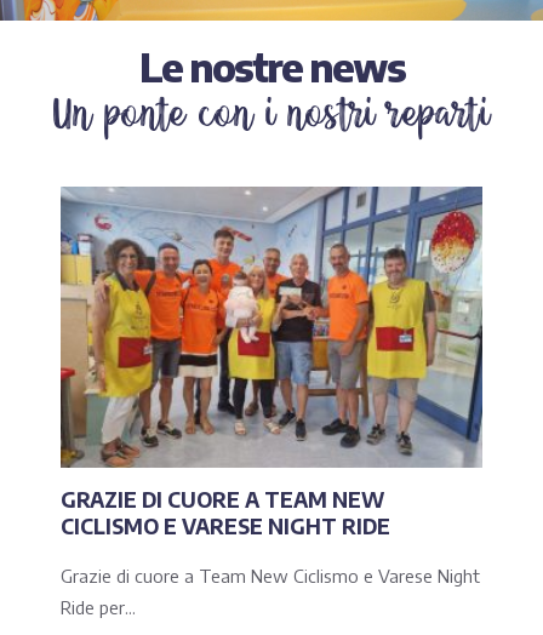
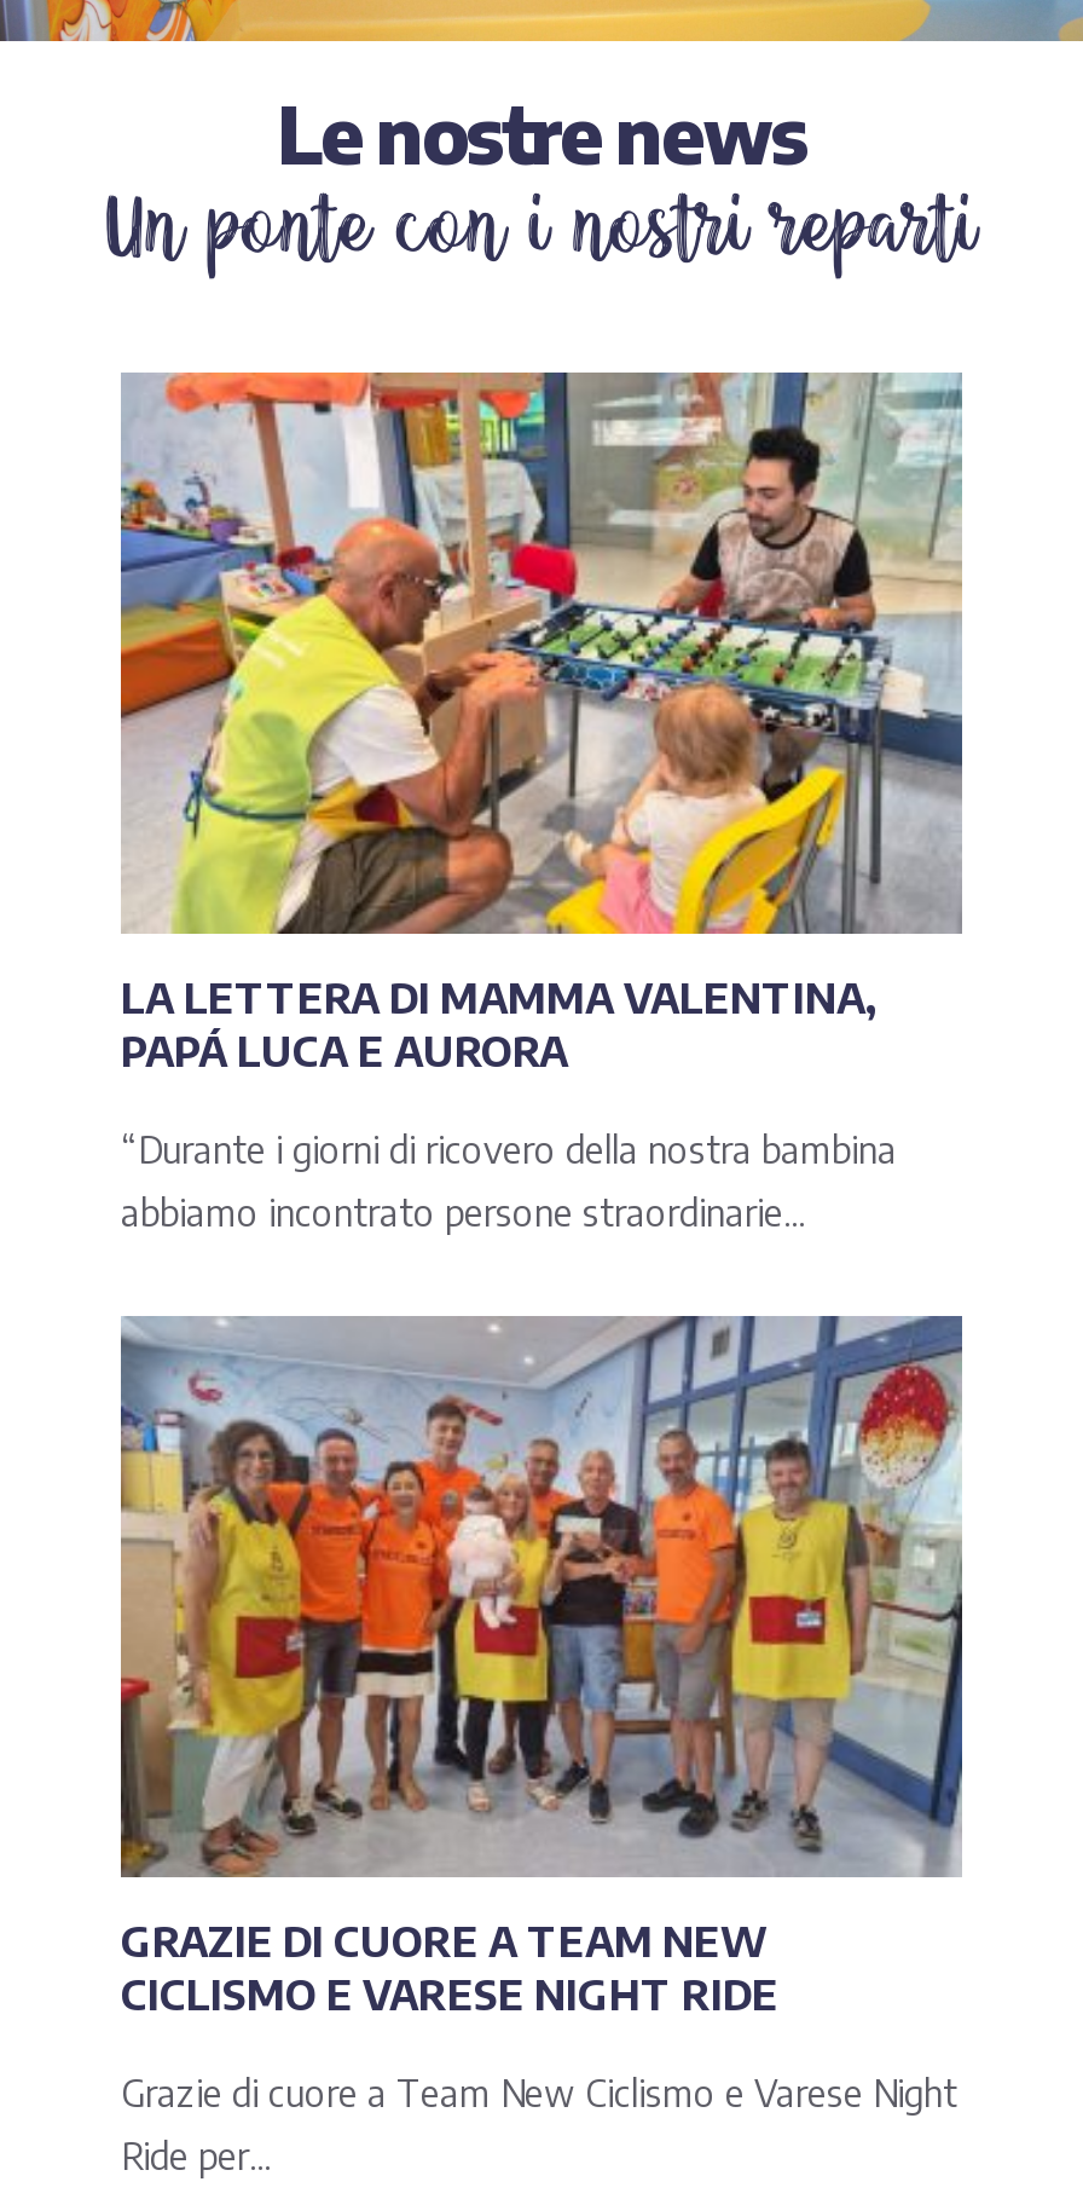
+ [image]
+ LA LETTERA DI MAMMA VALENTINA,
+ PAPÁ LUCA E AURORA
+ “Durante i giorni di ricovero della nostra bambina
+ abbiamo incontrato persone straordinarie...
